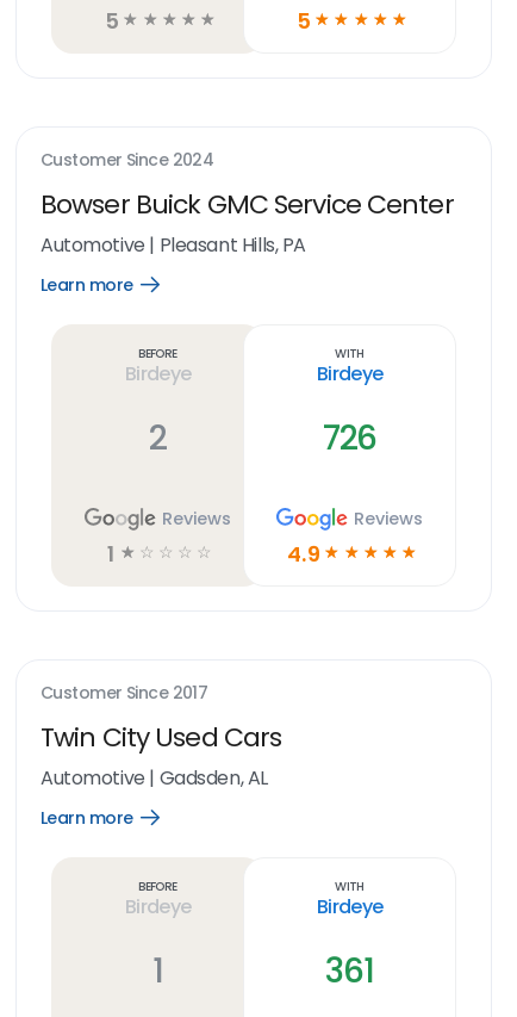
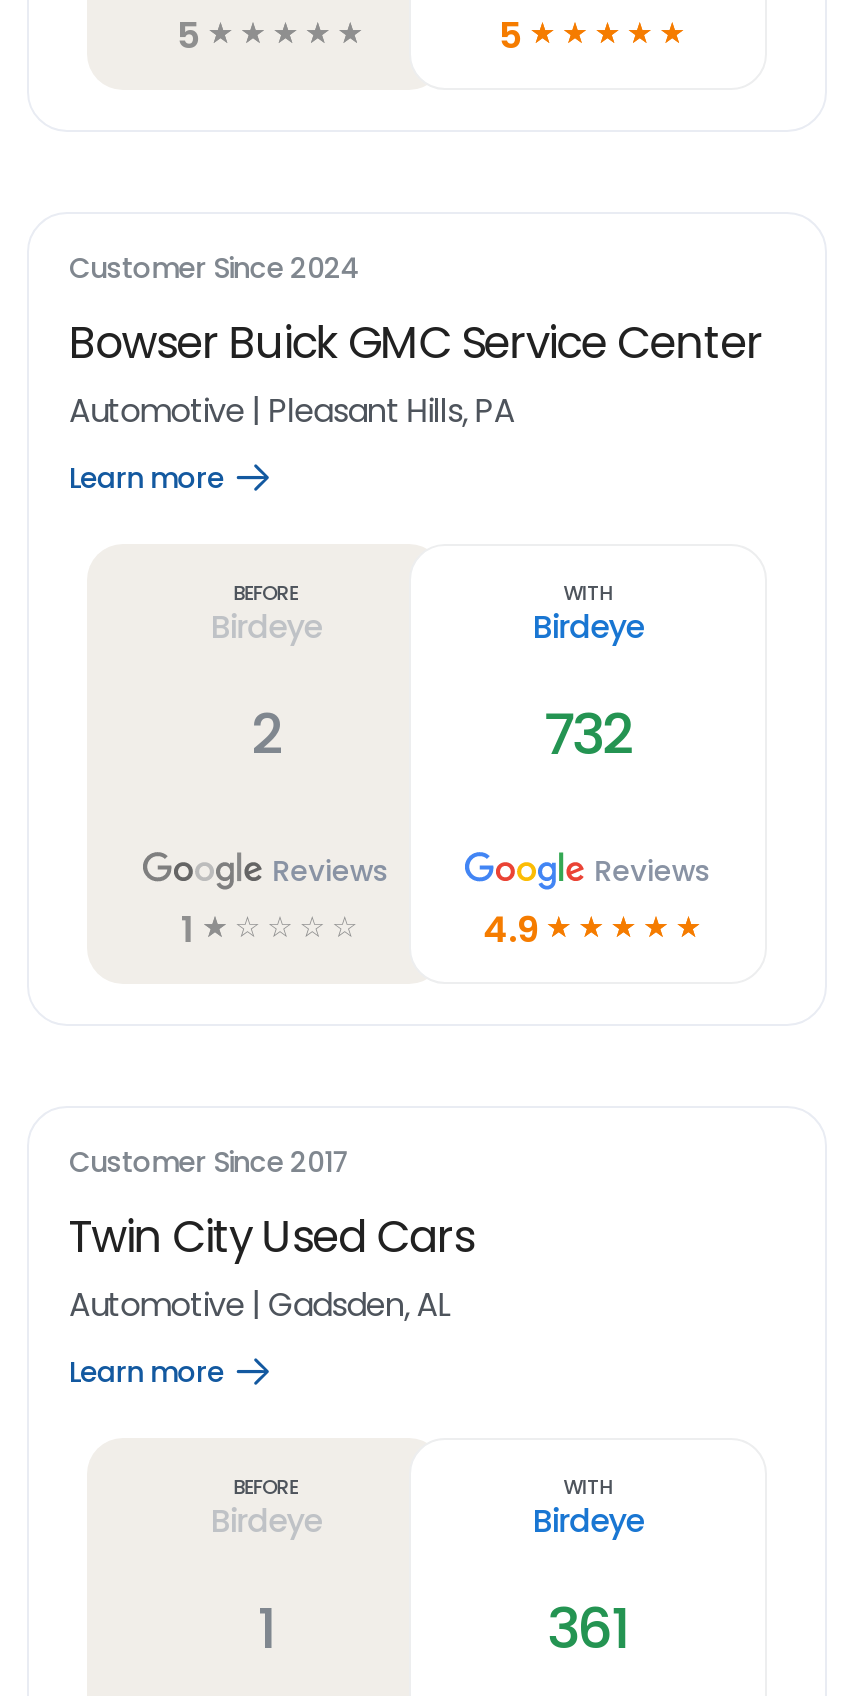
- 726
+ 732
